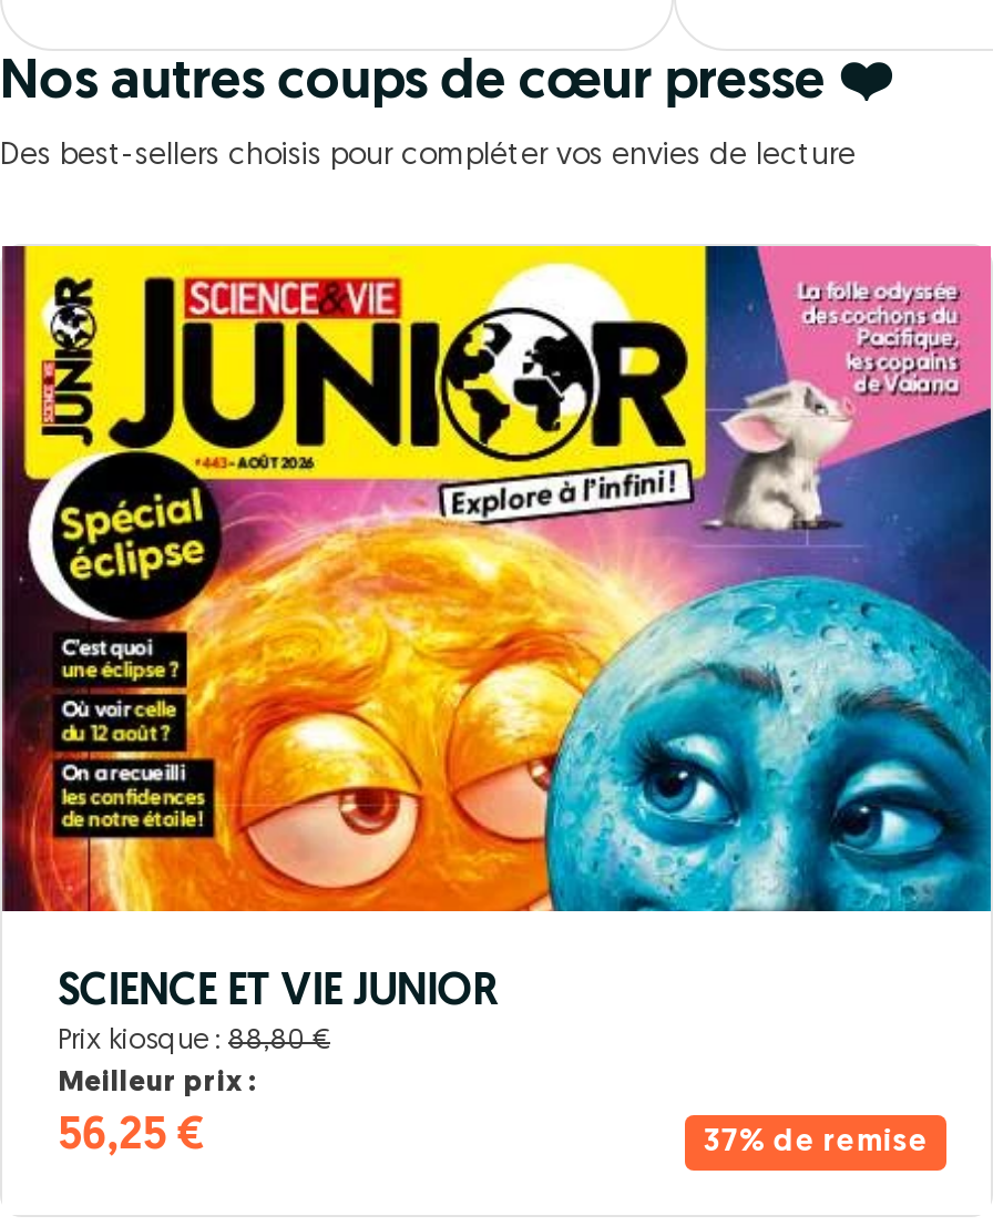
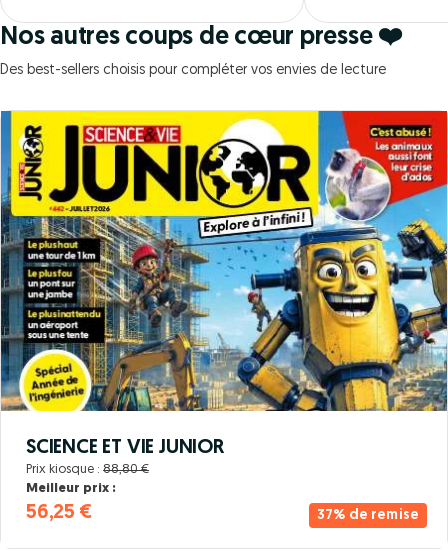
- [image]
+ [image]
